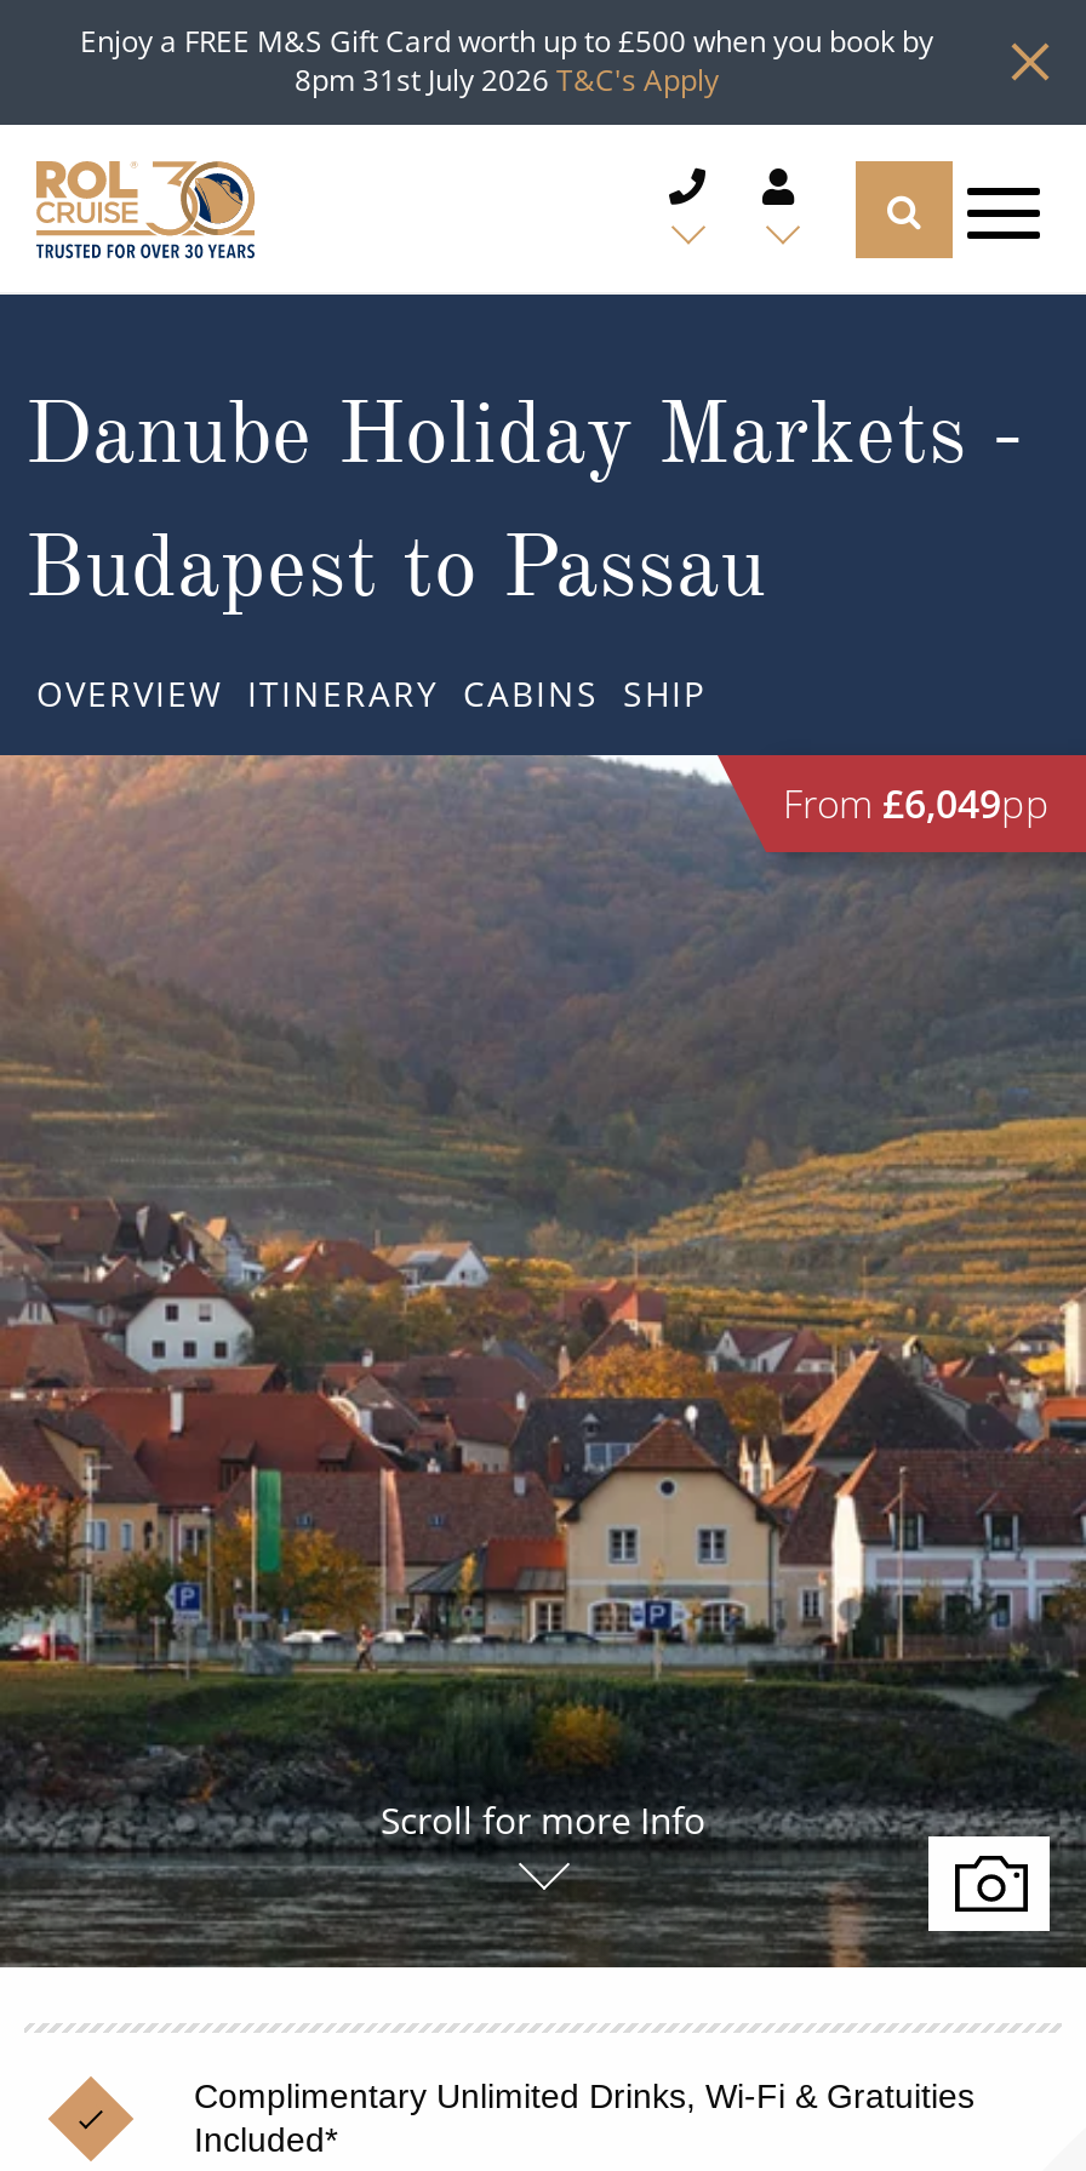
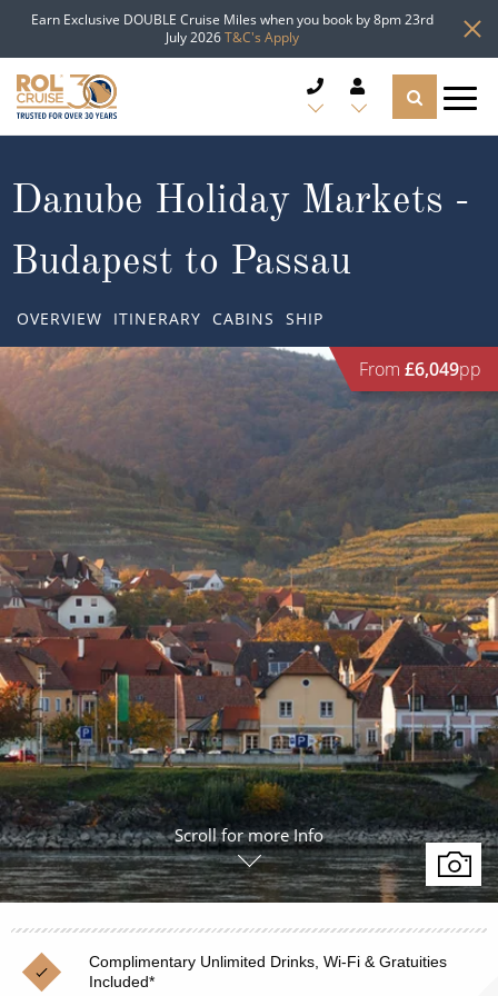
- Enjoy a FREE M&S Gift Card worth up to £500 when you book by
- 8pm 31st July 2026 T&C's Apply
+ Earn Exclusive DOUBLE Cruise Miles when you book by 8pm 23rd
+ July 2026 T&C's Apply
